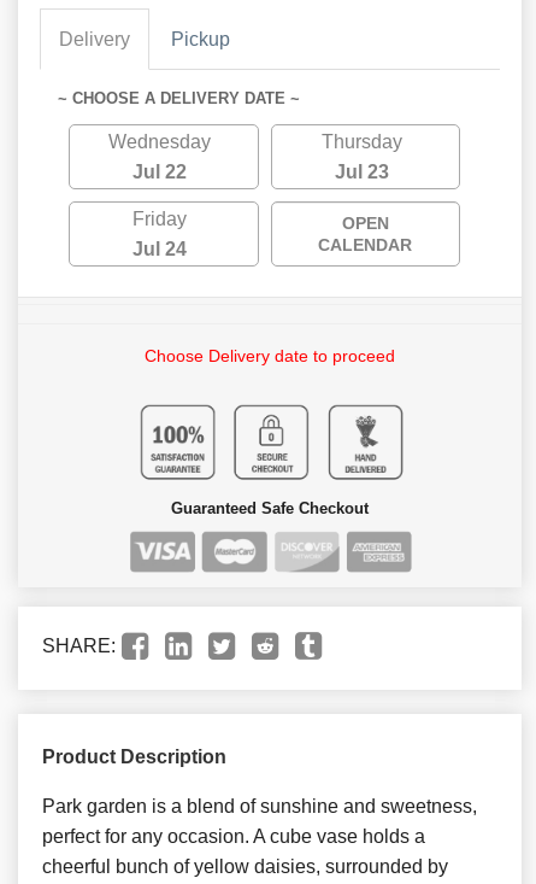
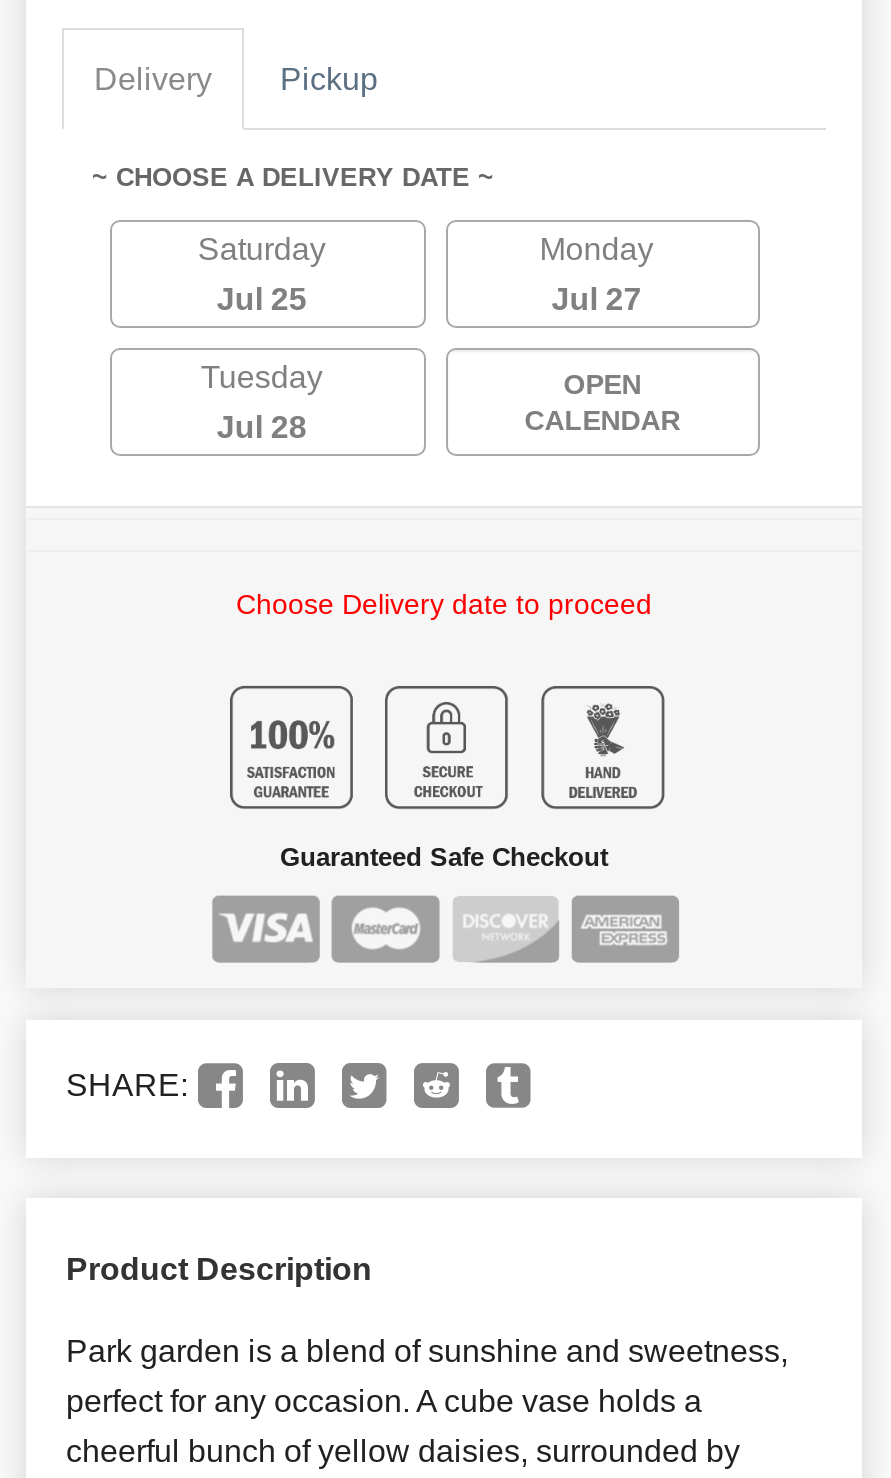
- Wednesday
+ Saturday

- Thursday
+ Monday

- Jul 22
+ Jul 25

- Jul 23
+ Jul 27

- Friday
+ Tuesday

- Jul 24
+ Jul 28
